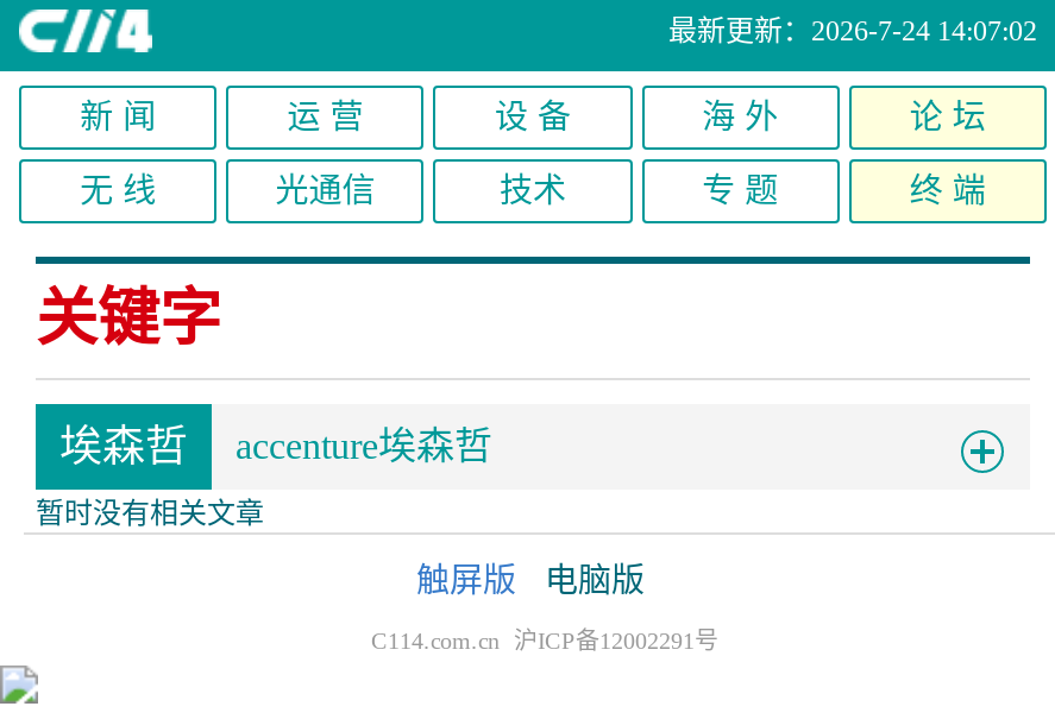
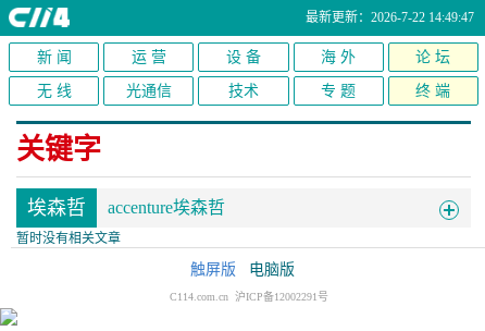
- 最新更新：2026-7-24 14:07:02
+ 最新更新：2026-7-22 14:49:47
